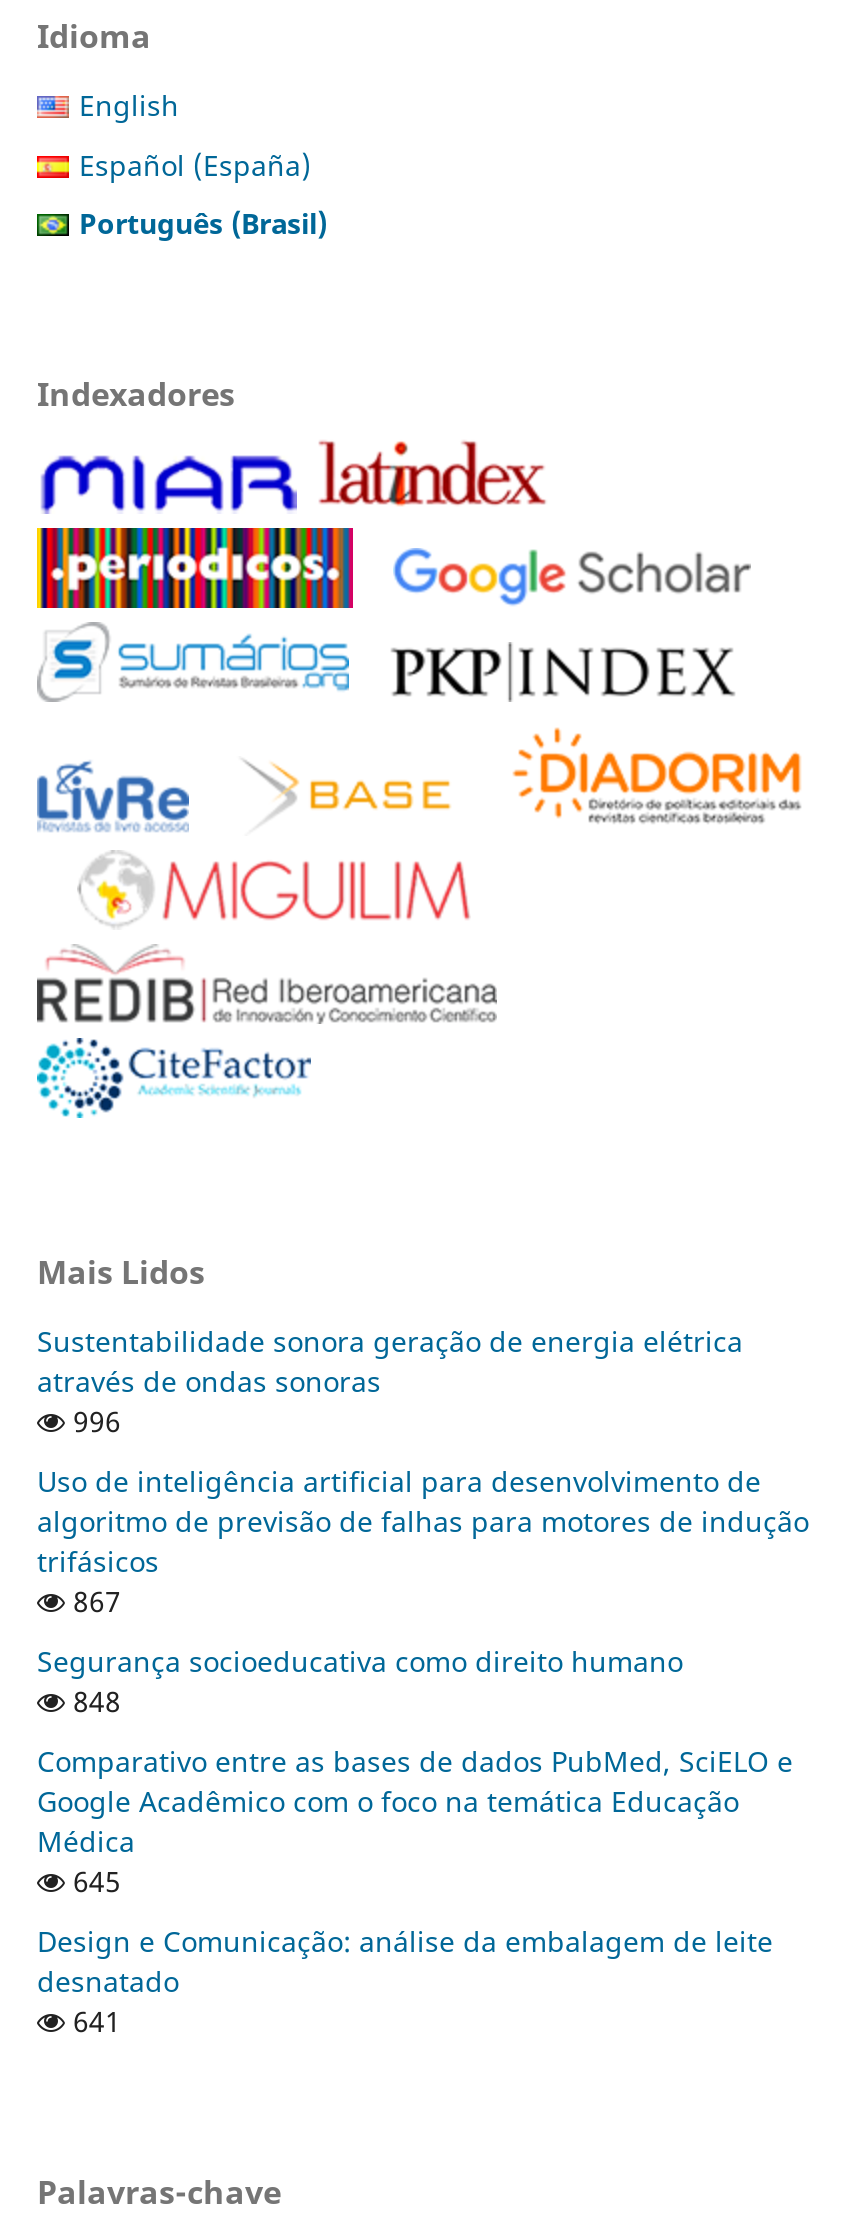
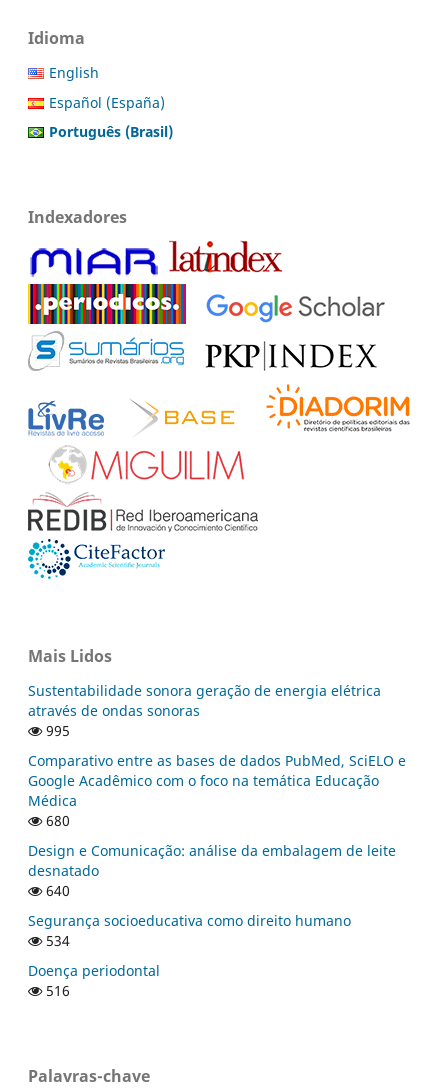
- 996
- Uso de inteligência artificial para desenvolvimento de
- algoritmo de previsão de falhas para motores de indução
- trifásicos
- 867
- 848
+ 995

moved down: Segurança socioeducativa como direito humano

moved up: Comparativo entre as bases de dados PubMed, SciELO e | Google Acadêmico com o foco na temática Educação | Médica

- 645
+ 680

moved up: Design e Comunicação: análise da embalagem de leite | desnatado

- 641
+ 640
+ 534
+ Doença periodontal
+ 516
